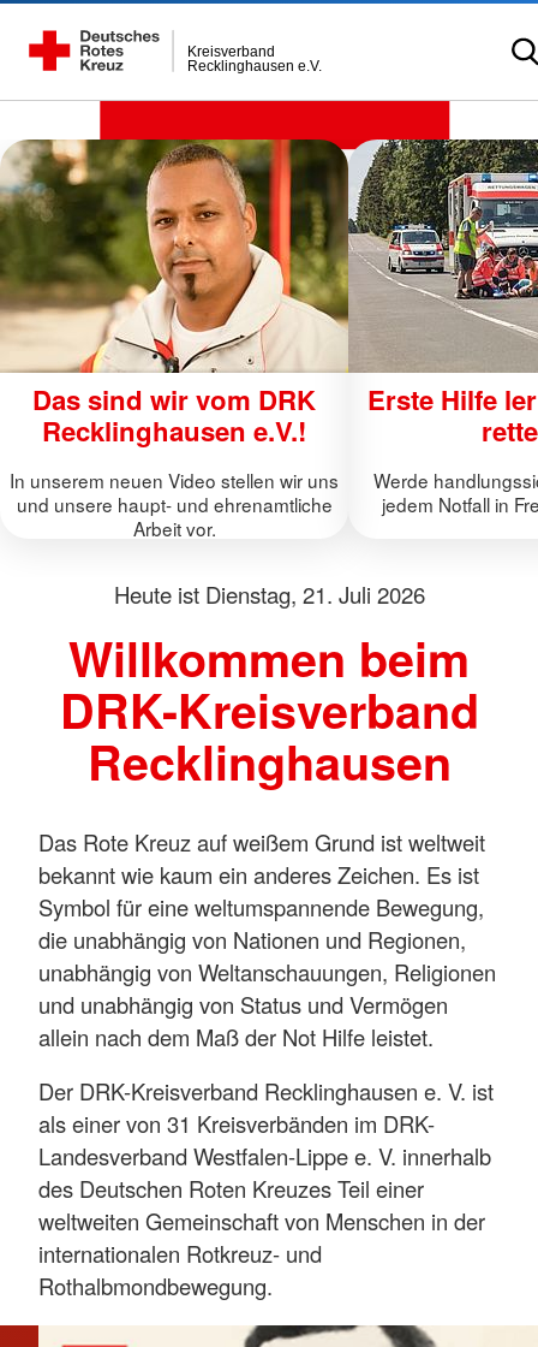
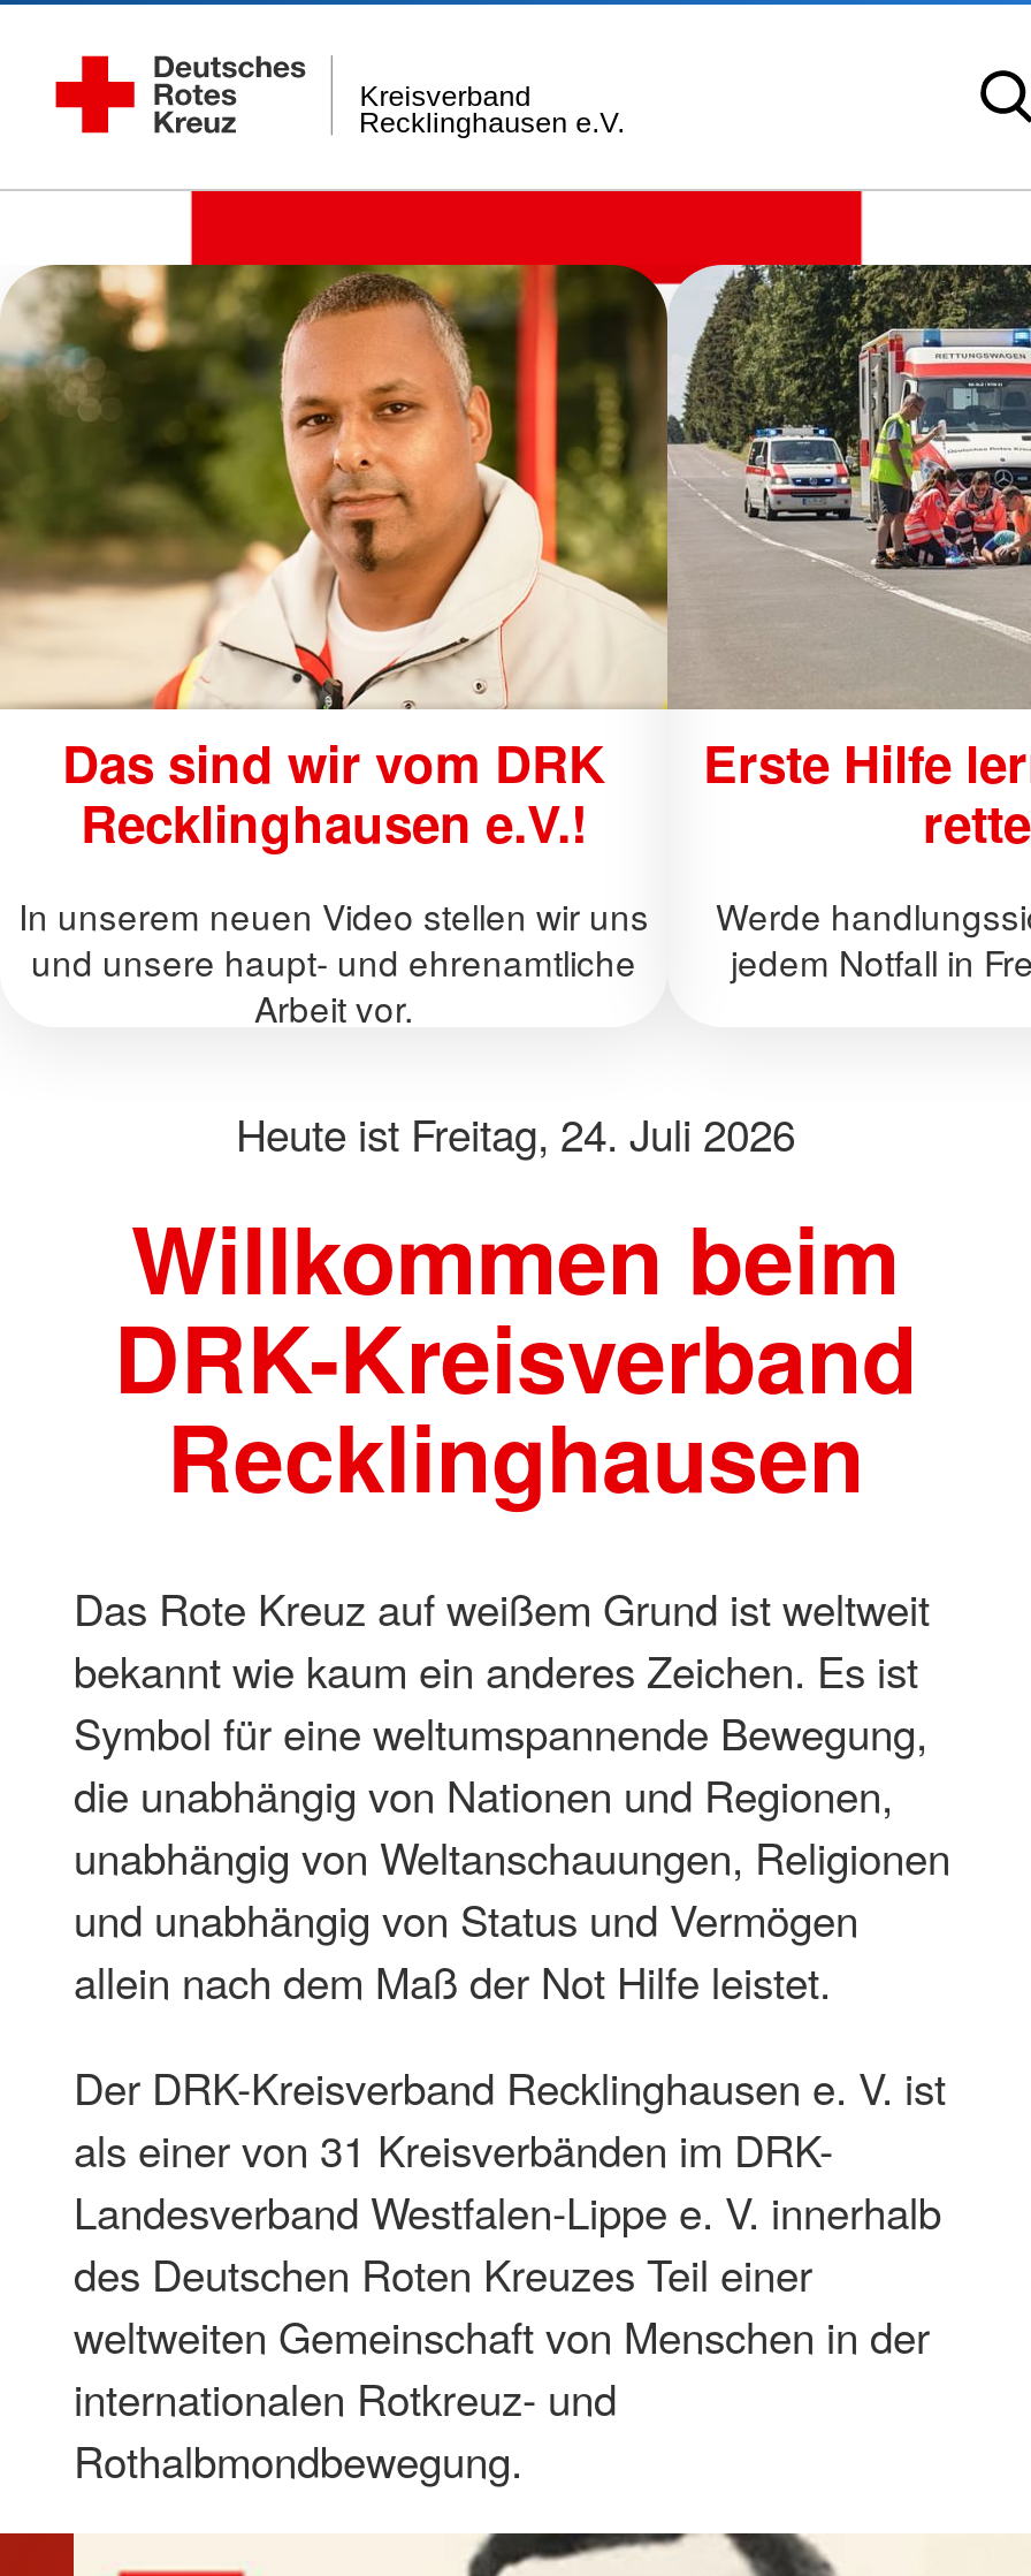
- Heute ist Dienstag, 21. Juli 2026
+ Heute ist Freitag, 24. Juli 2026
